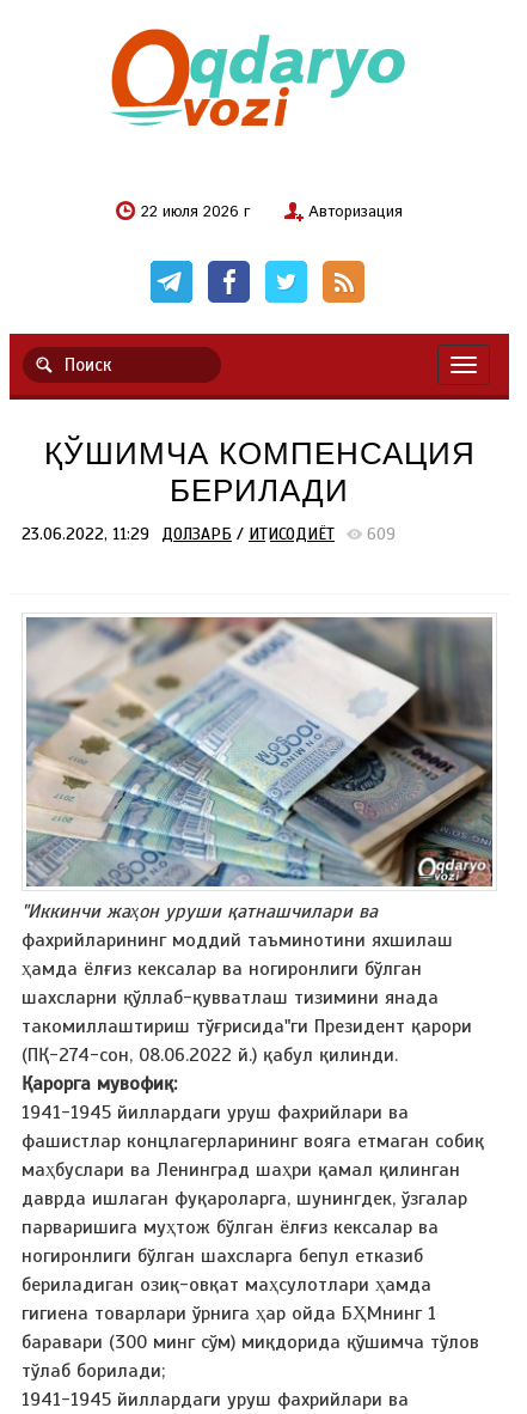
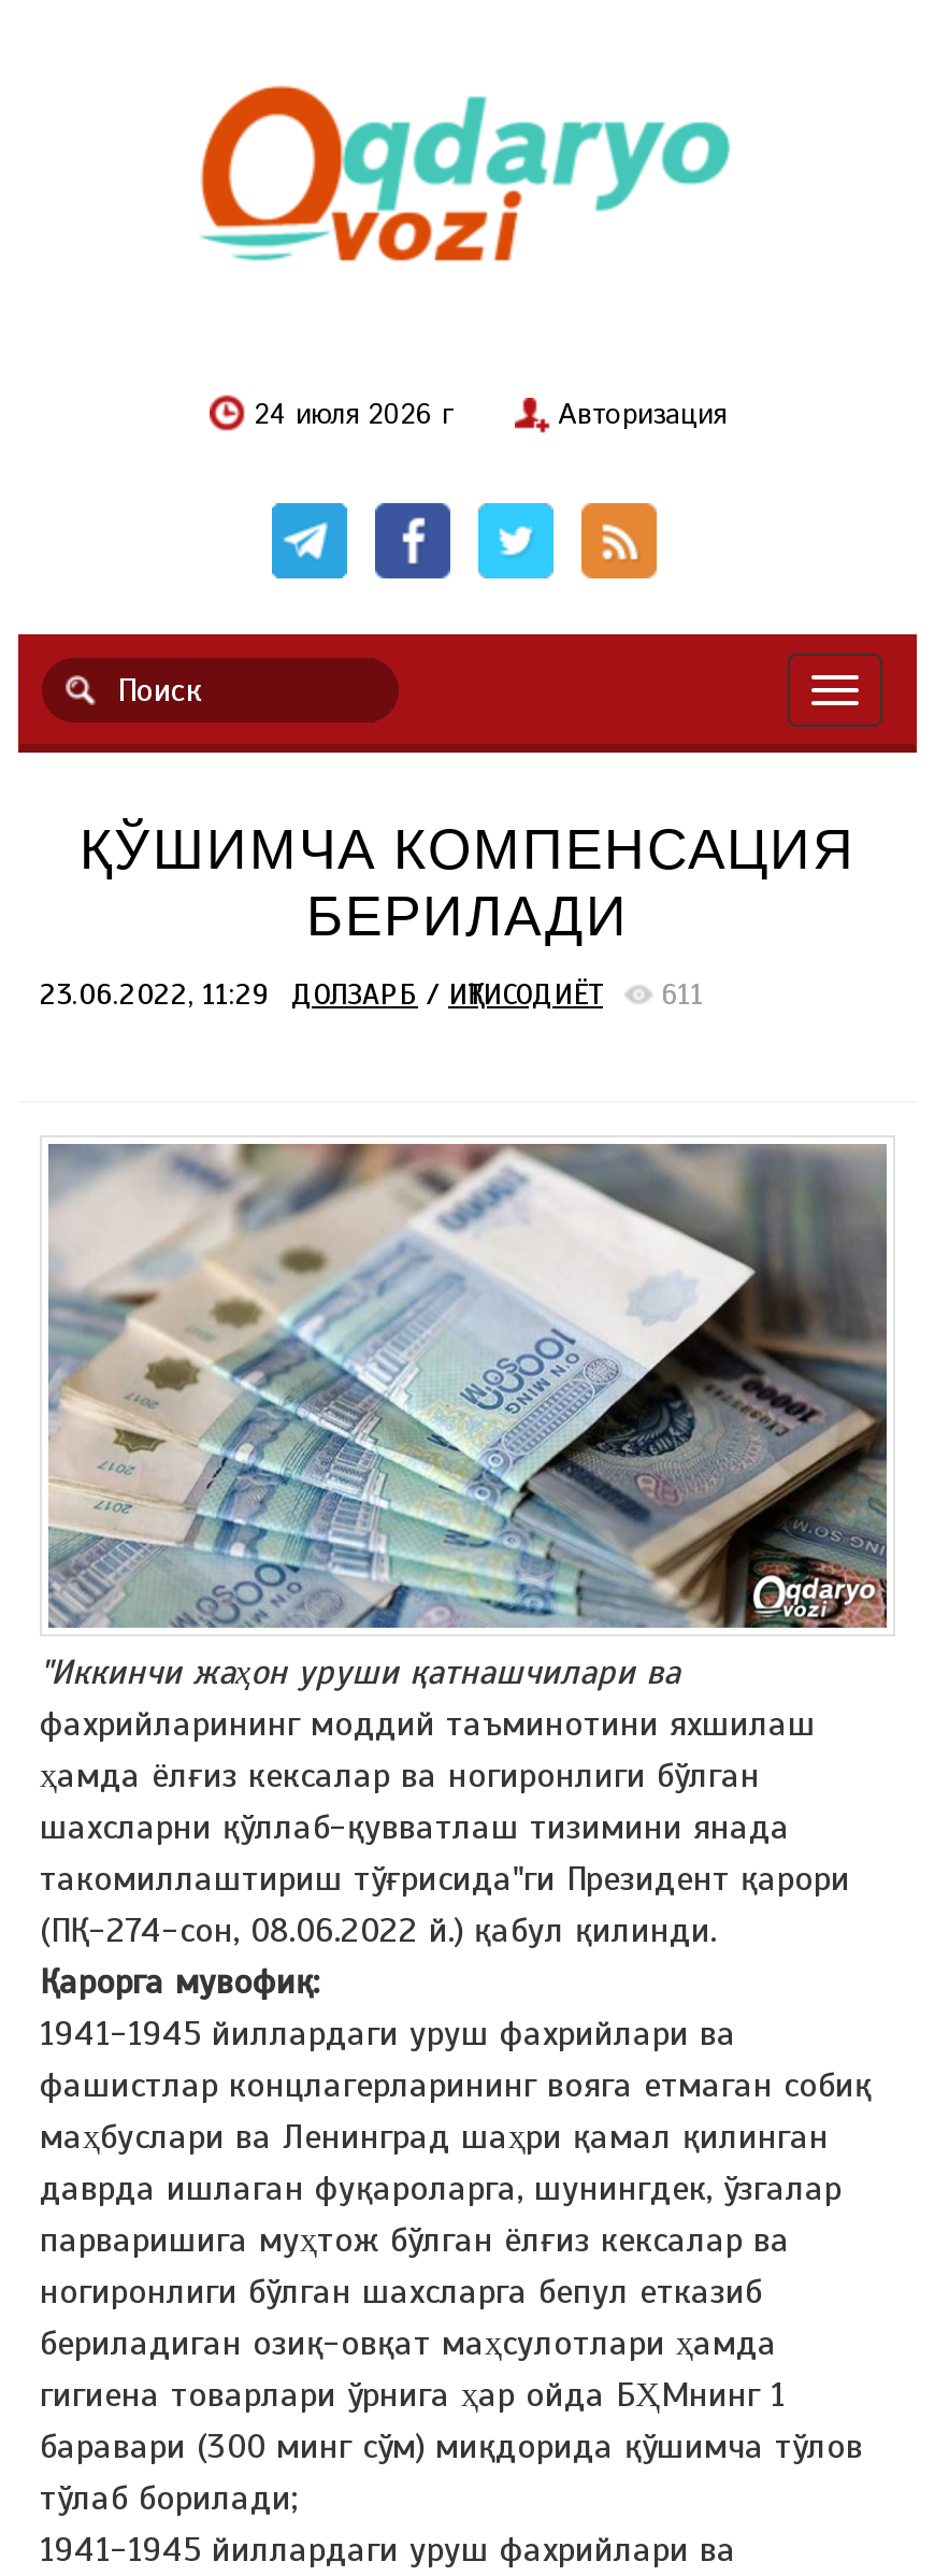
- 22 июля 2026 г
+ 24 июля 2026 г

- 609
+ 611
